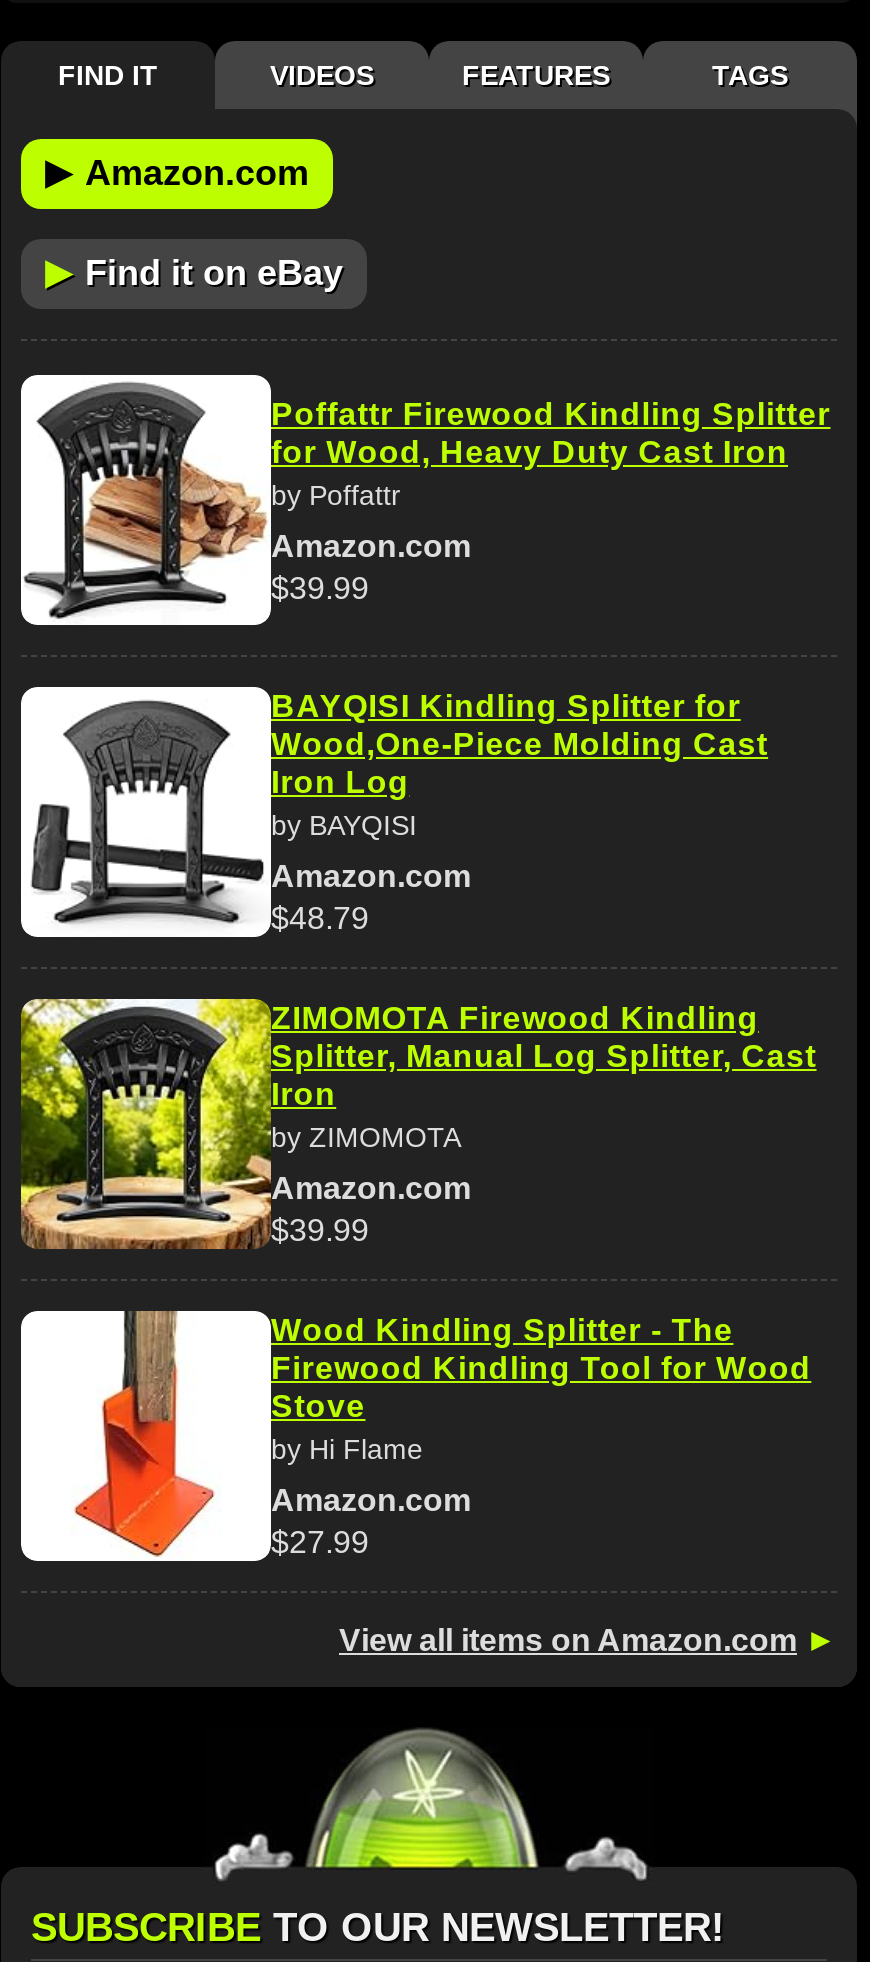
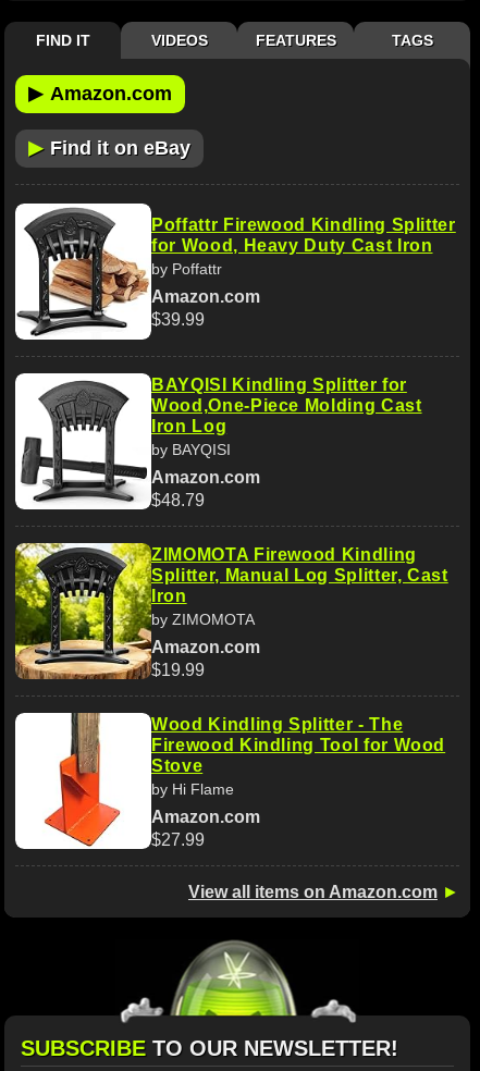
- $39.99
+ $19.99
